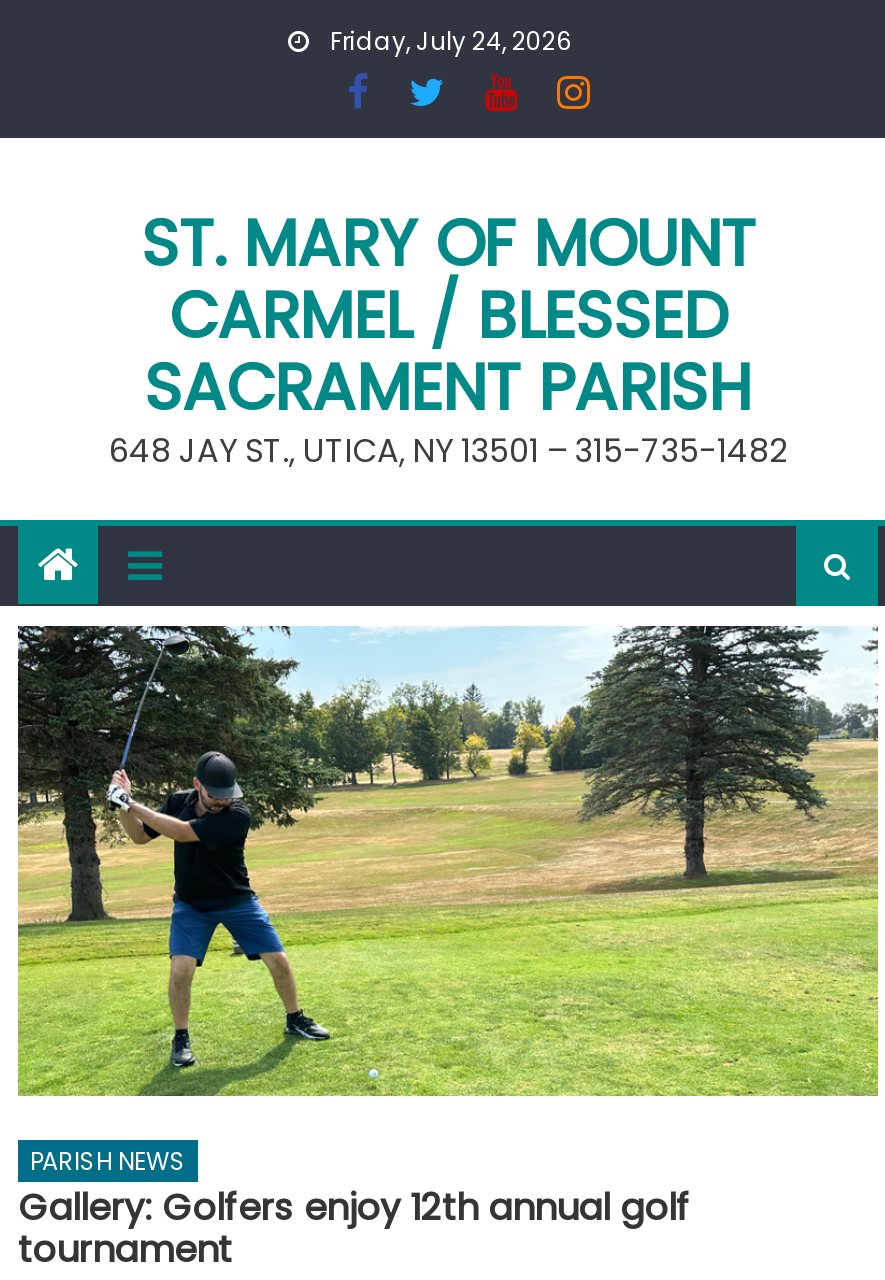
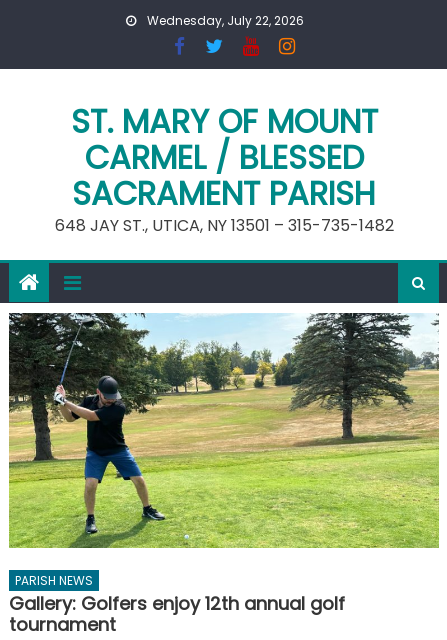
- Friday, July 24, 2026
+ Wednesday, July 22, 2026
